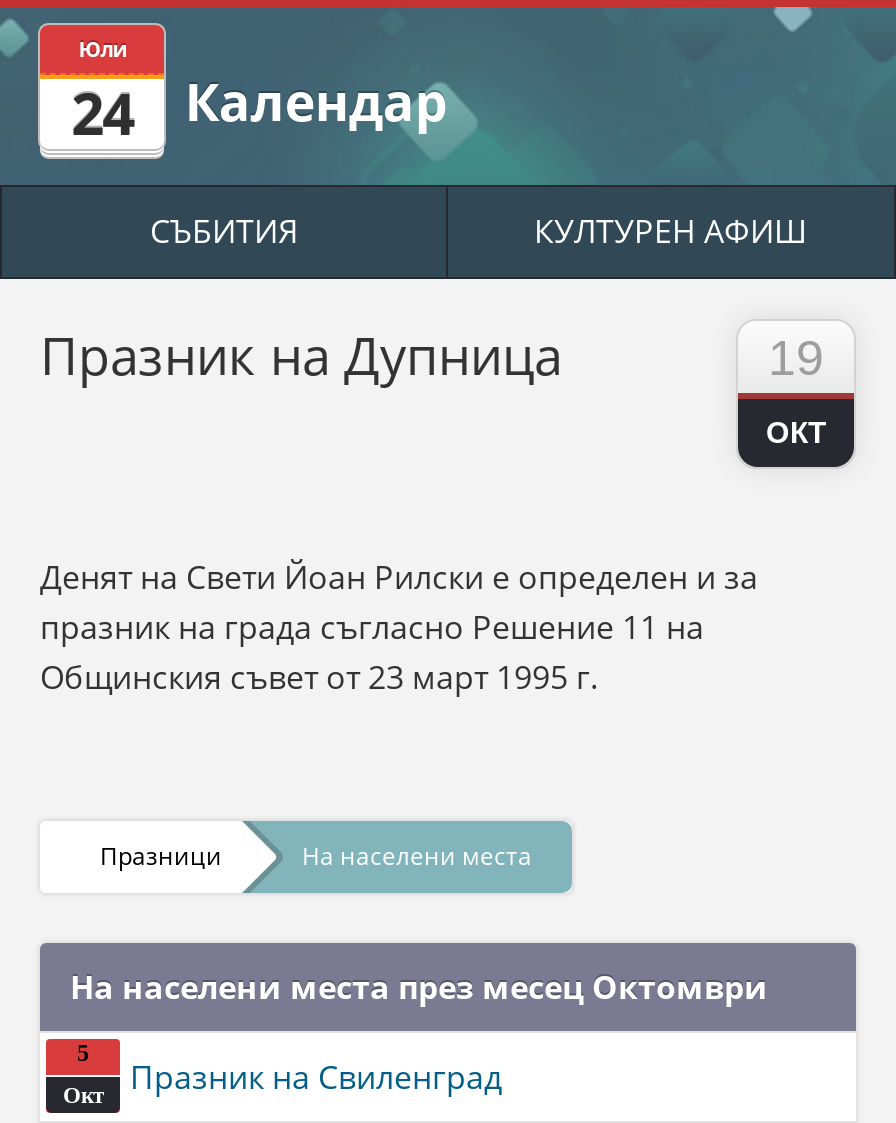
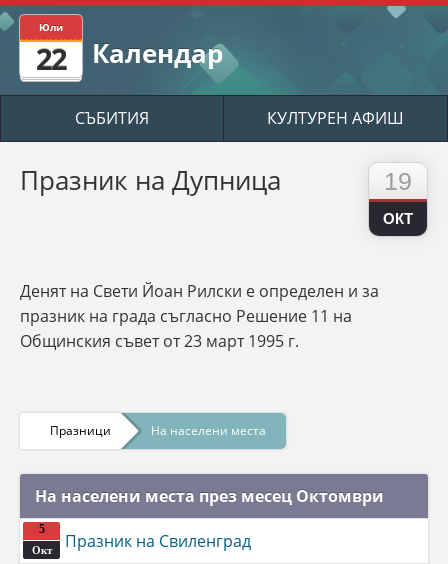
- 24 Календар
+ 22 Календар
